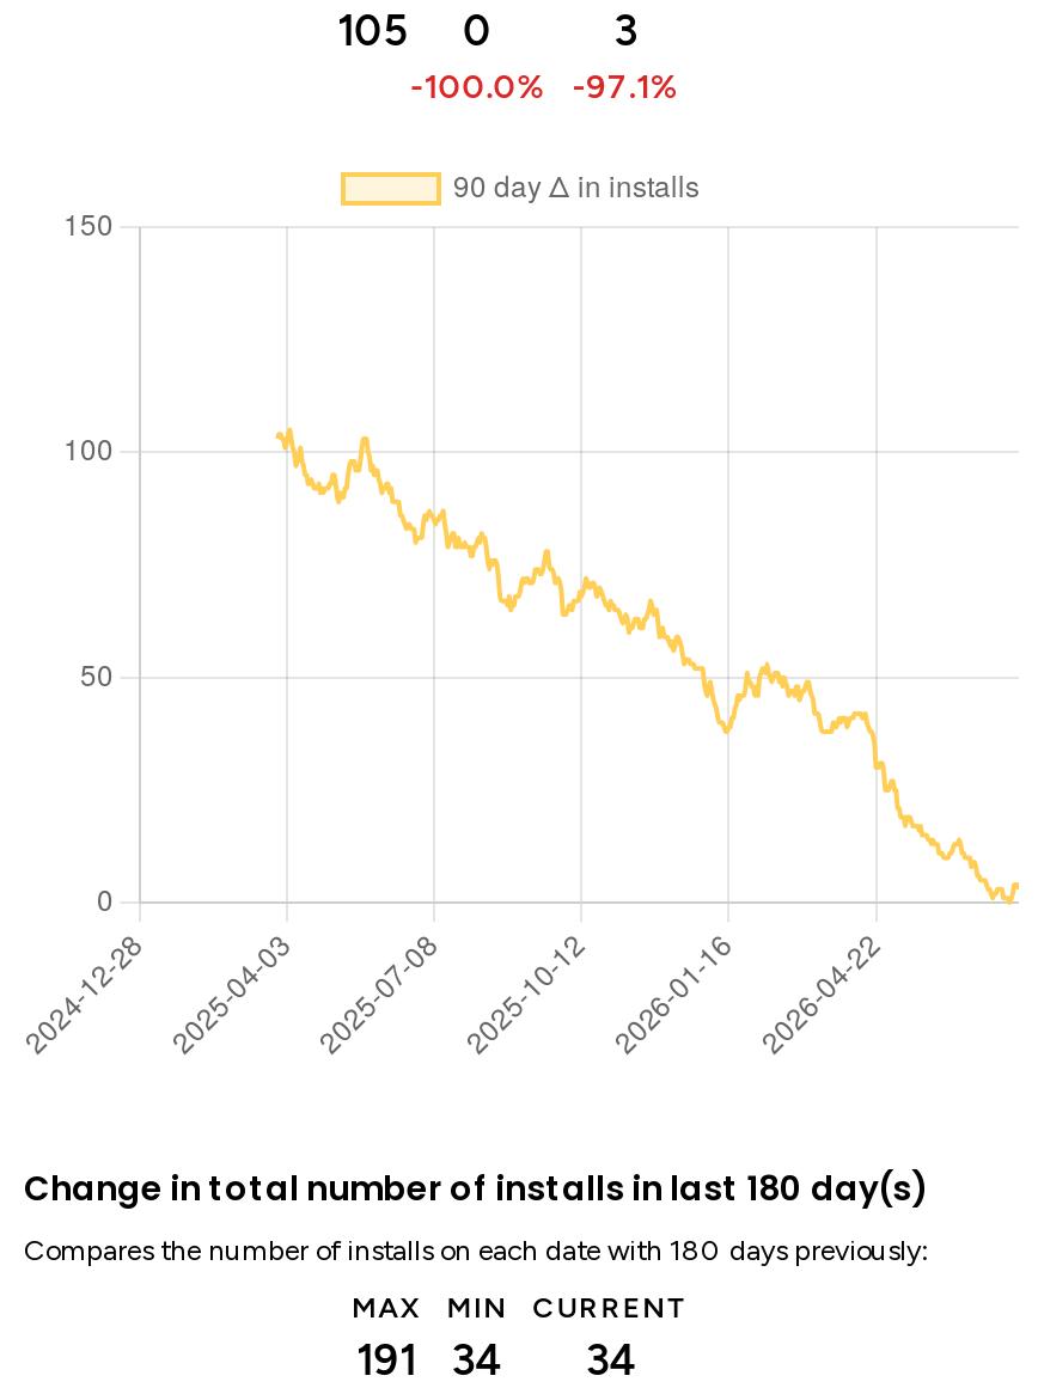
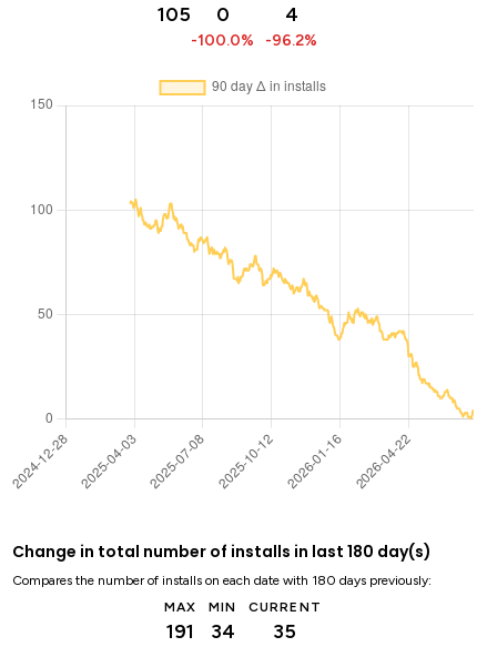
- 3
+ 4

- -100.0% -97.1%
+ -100.0% -96.2%

- 191 34 34
+ 191 34 35
